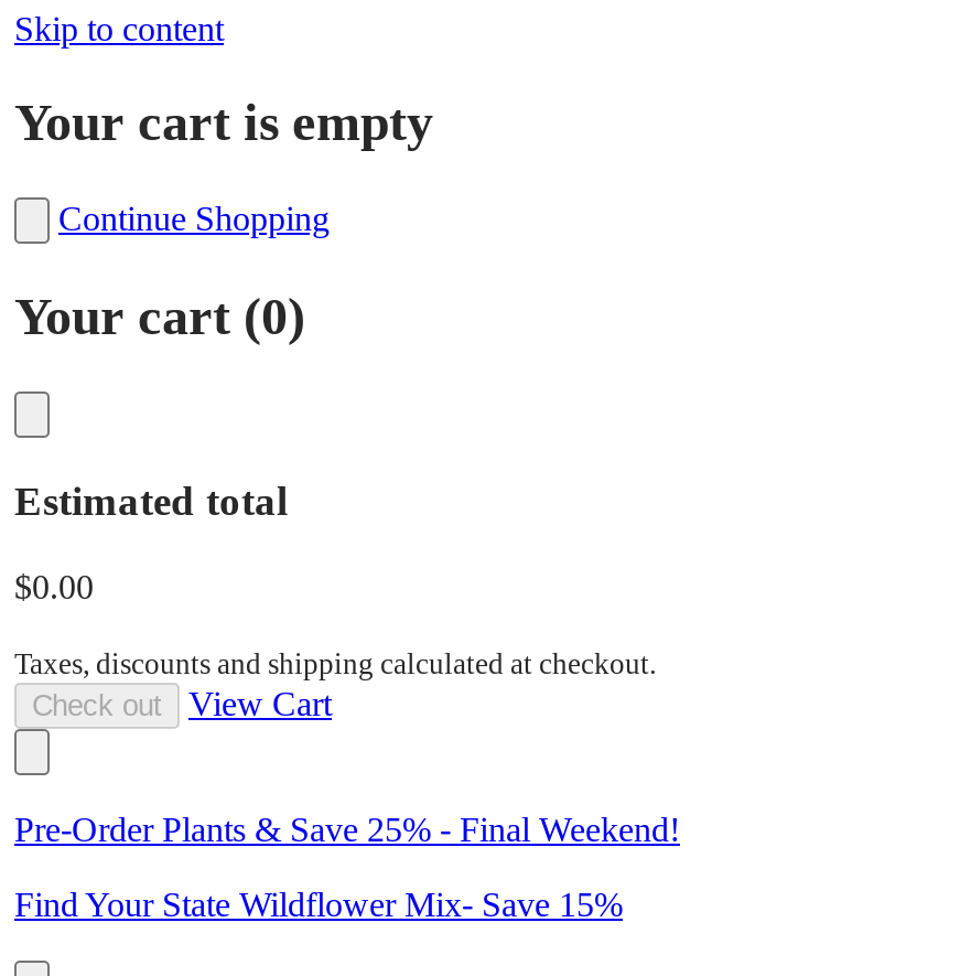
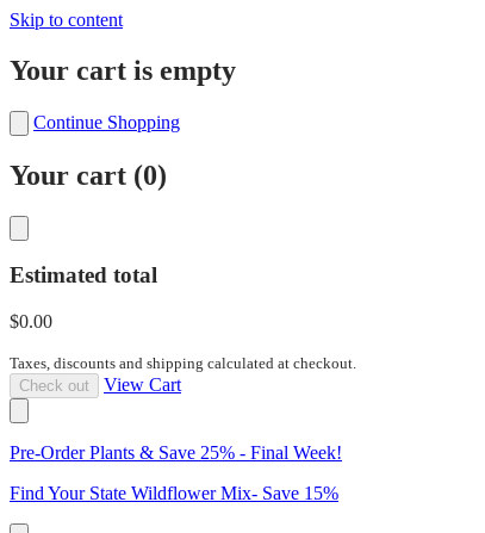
- Pre-Order Plants & Save 25% - Final Weekend!
+ Pre-Order Plants & Save 25% - Final Week!
